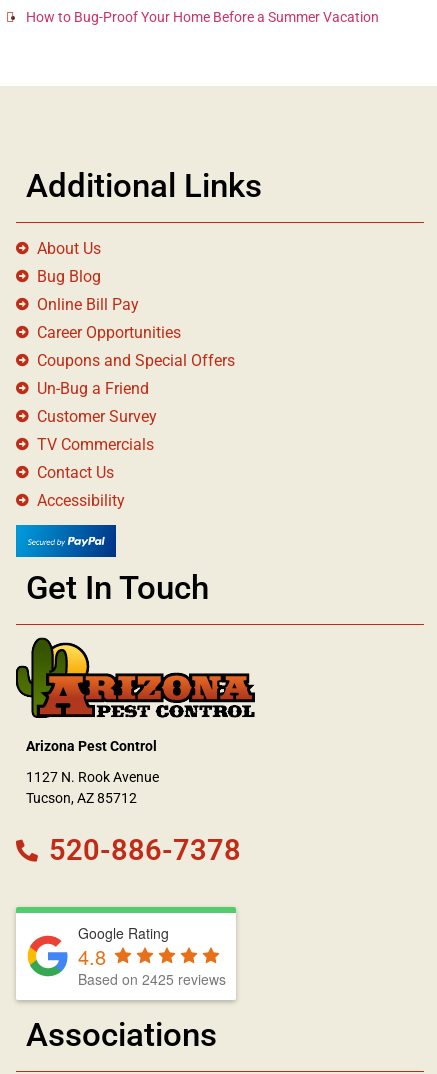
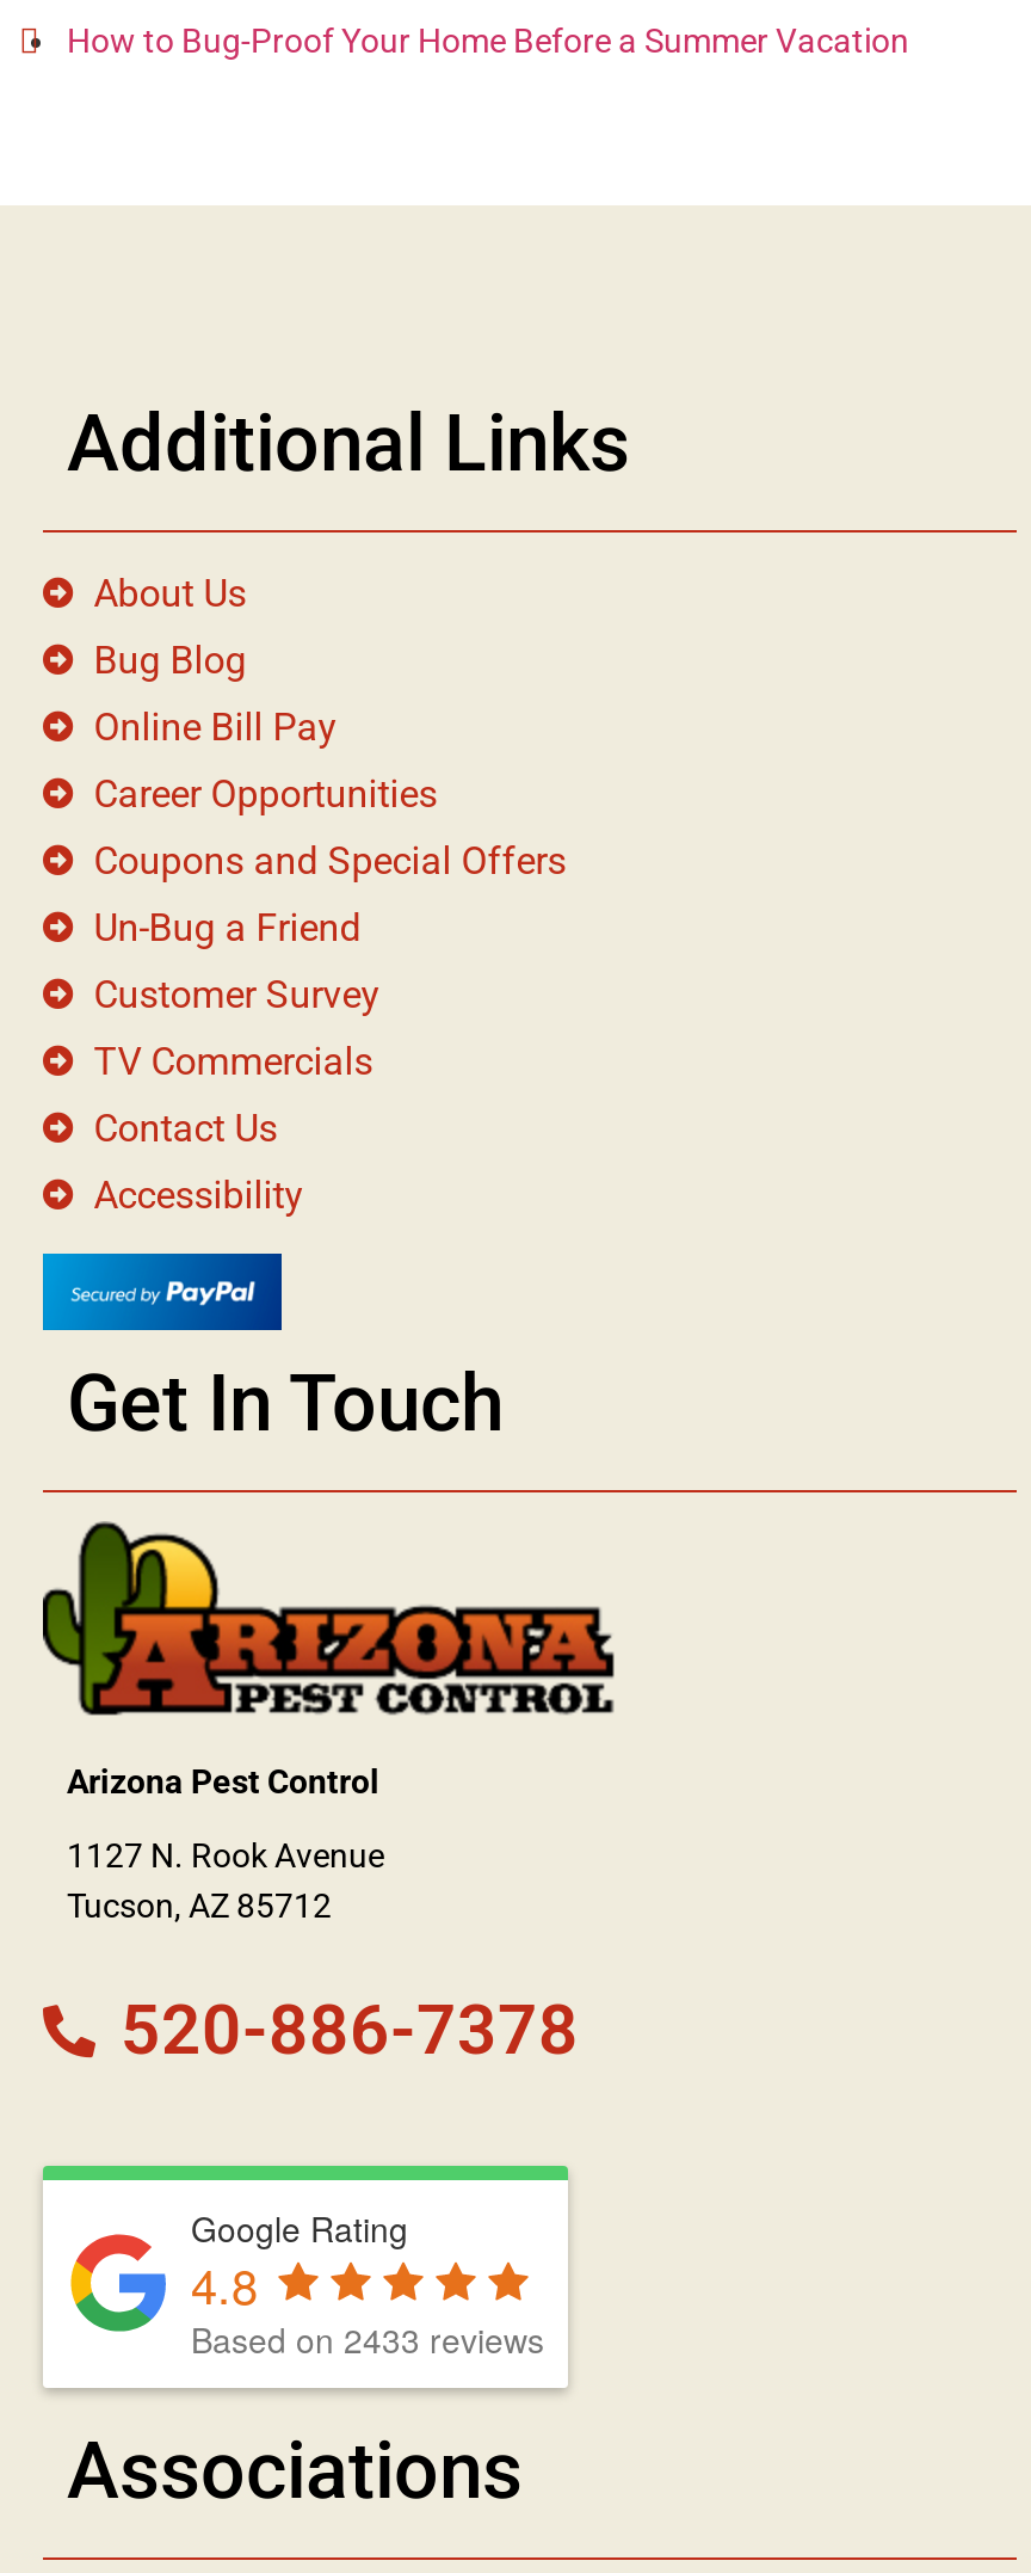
- Based on 2425 reviews
+ Based on 2433 reviews
